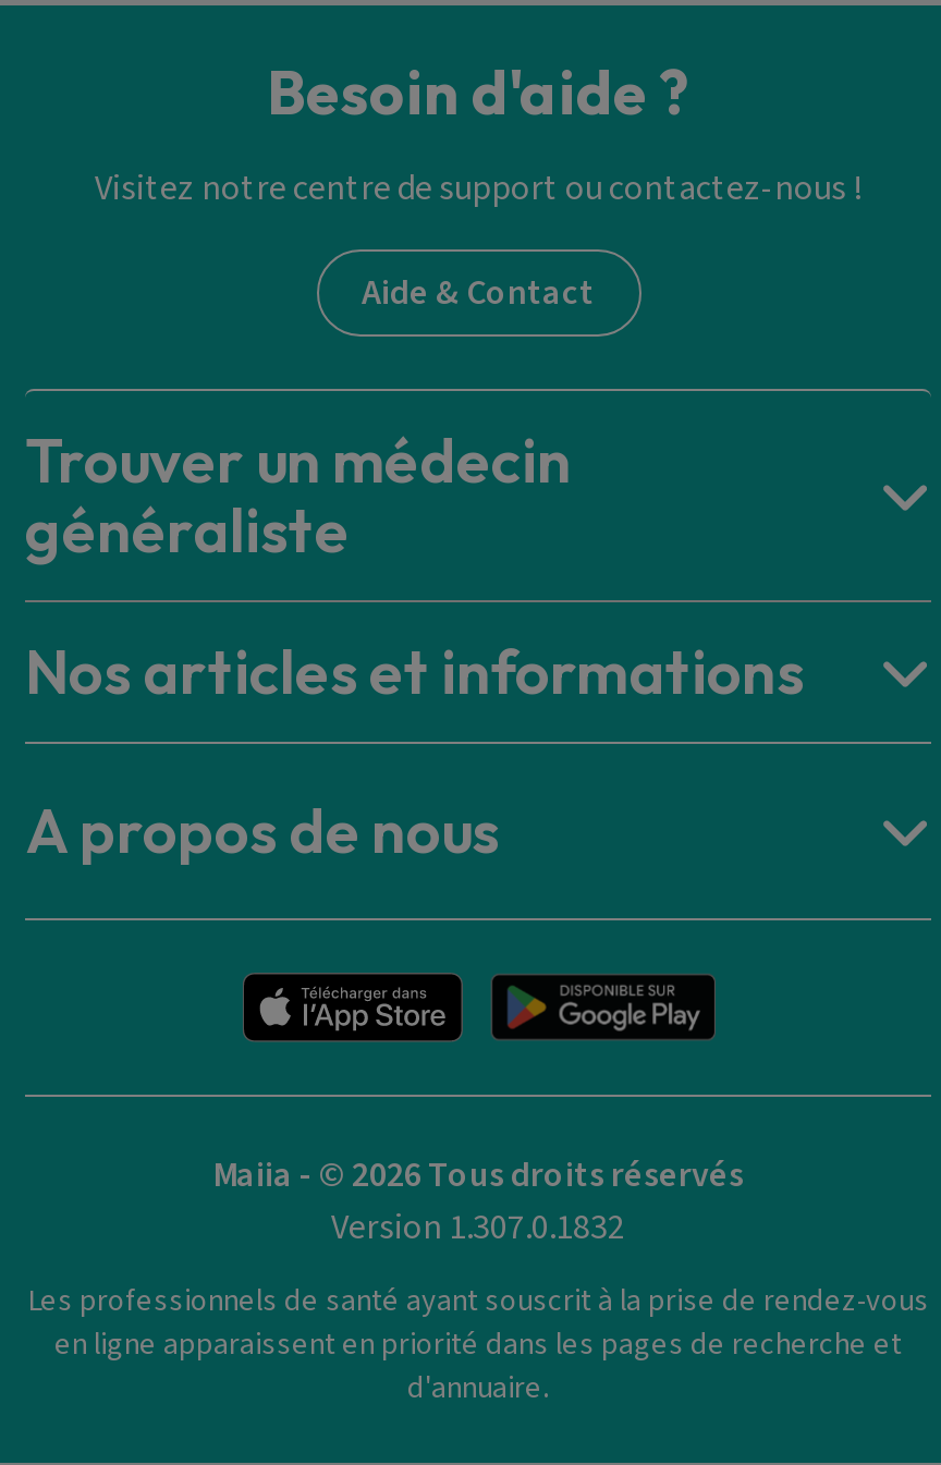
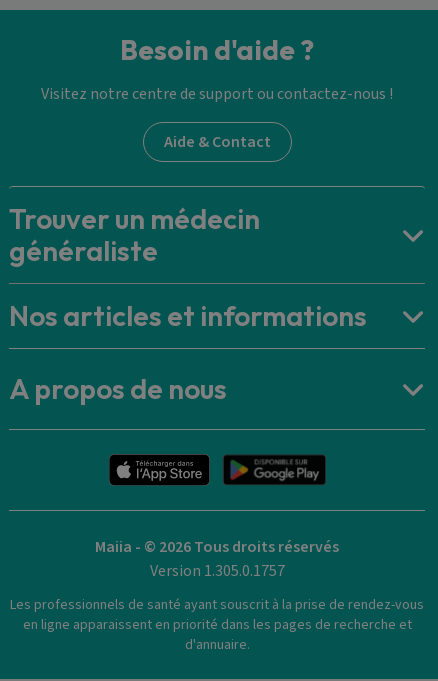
- Version 1.307.0.1832
+ Version 1.305.0.1757
